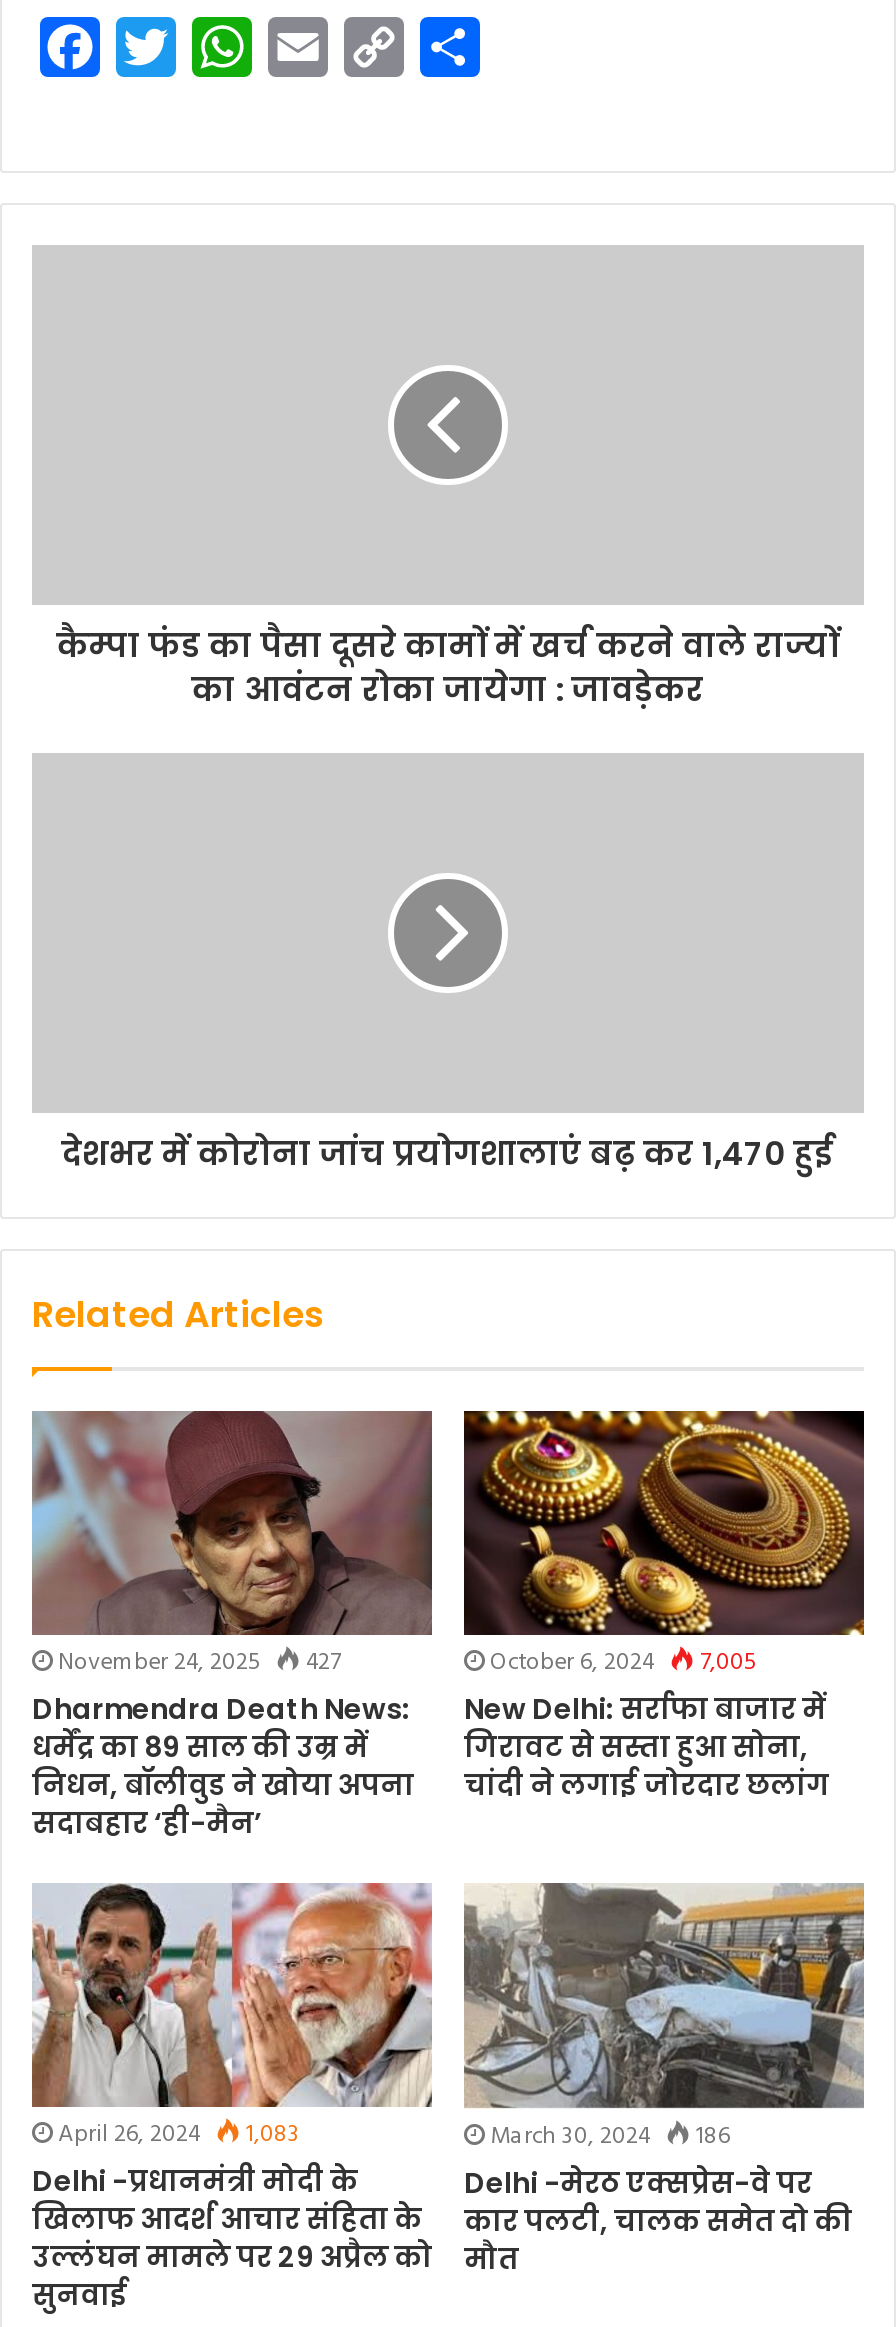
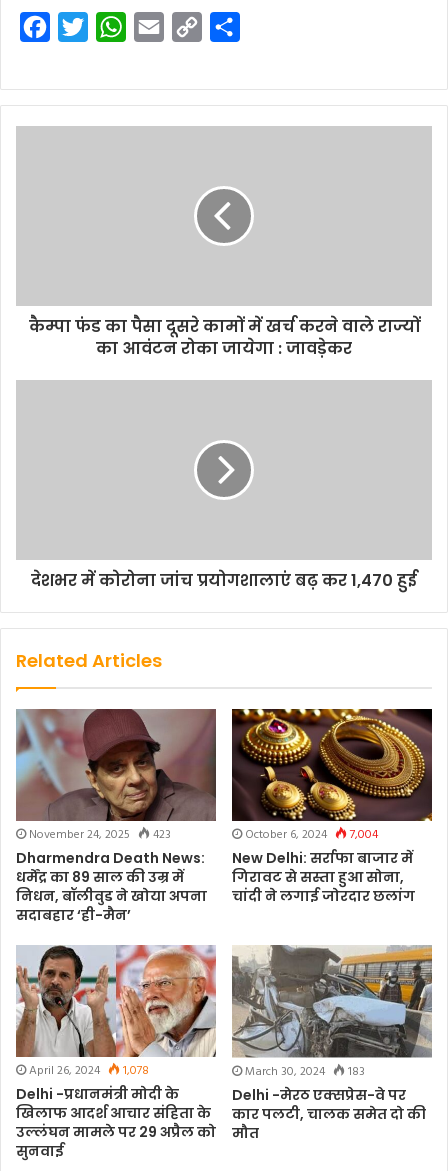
- November 24, 2025 427
+ November 24, 2025 423

- October 6, 2024 7,005
+ October 6, 2024 7,004

- April 26, 2024 1,083
+ April 26, 2024 1,078

- March 30, 2024 186
+ March 30, 2024 183
